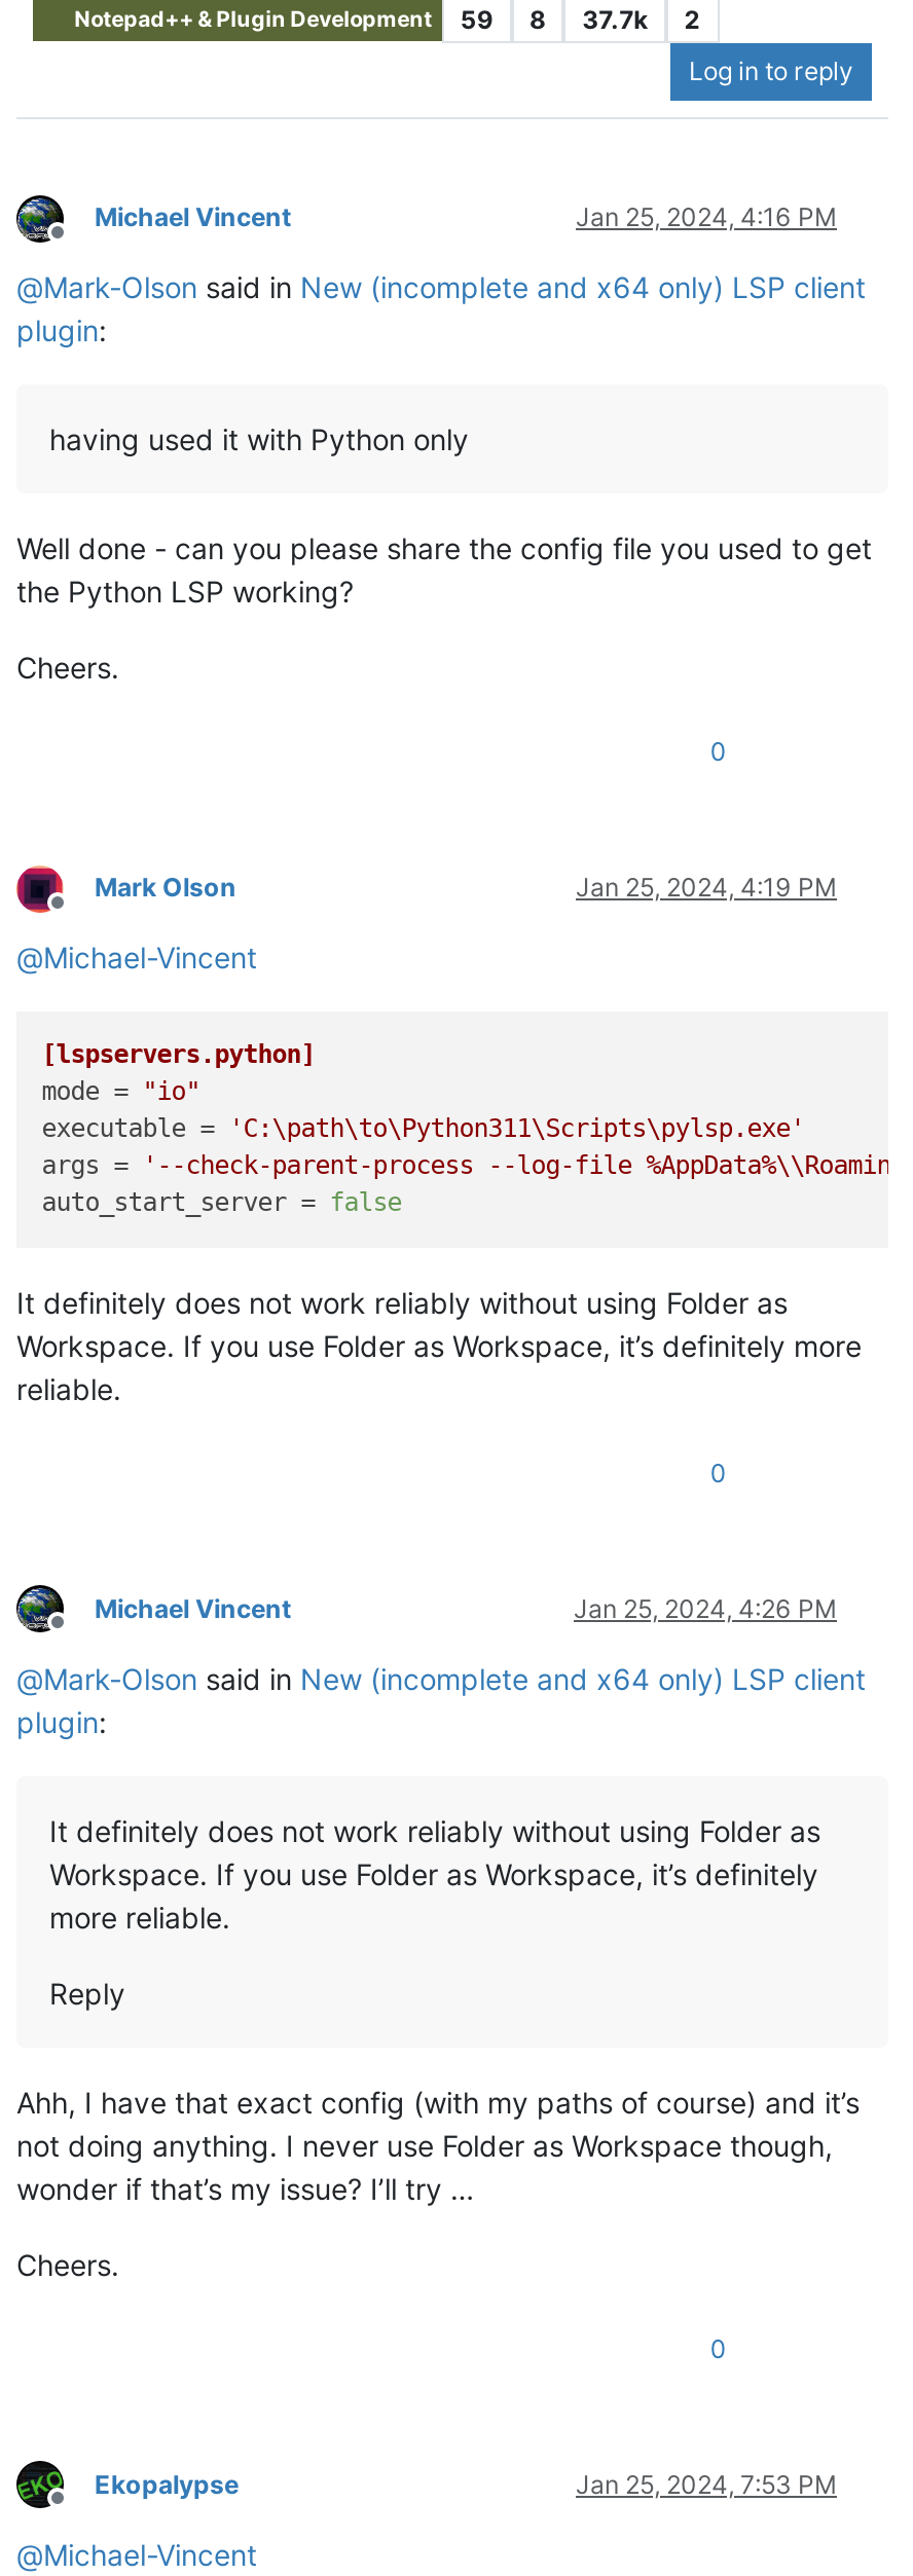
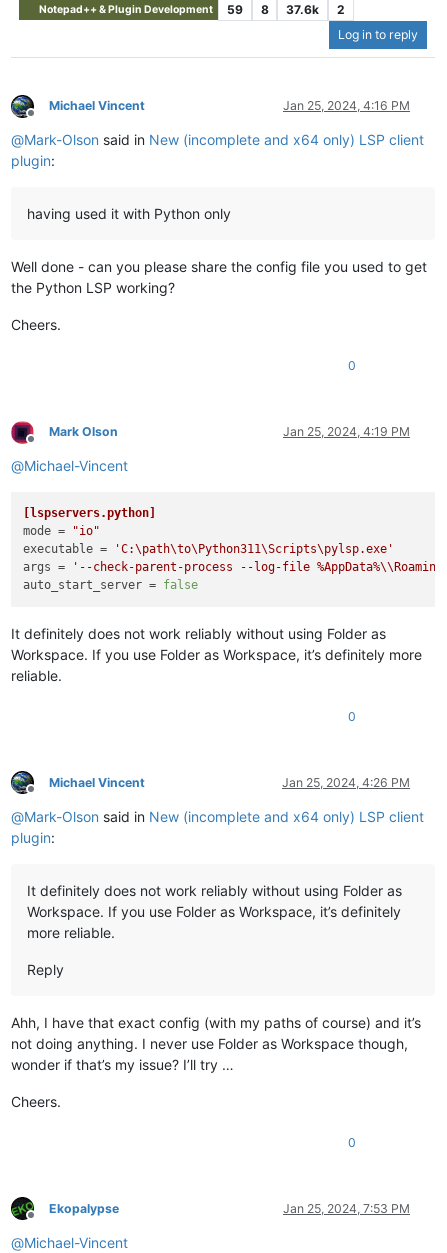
- Notepad++ & Plugin Development 59 8 37.7k 2
+ Notepad++ & Plugin Development 59 8 37.6k 2
